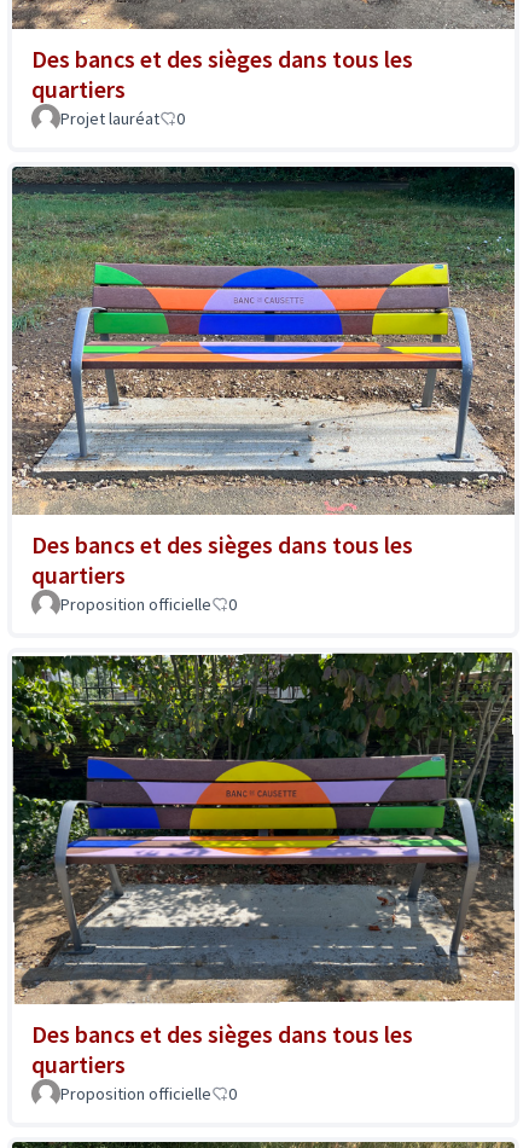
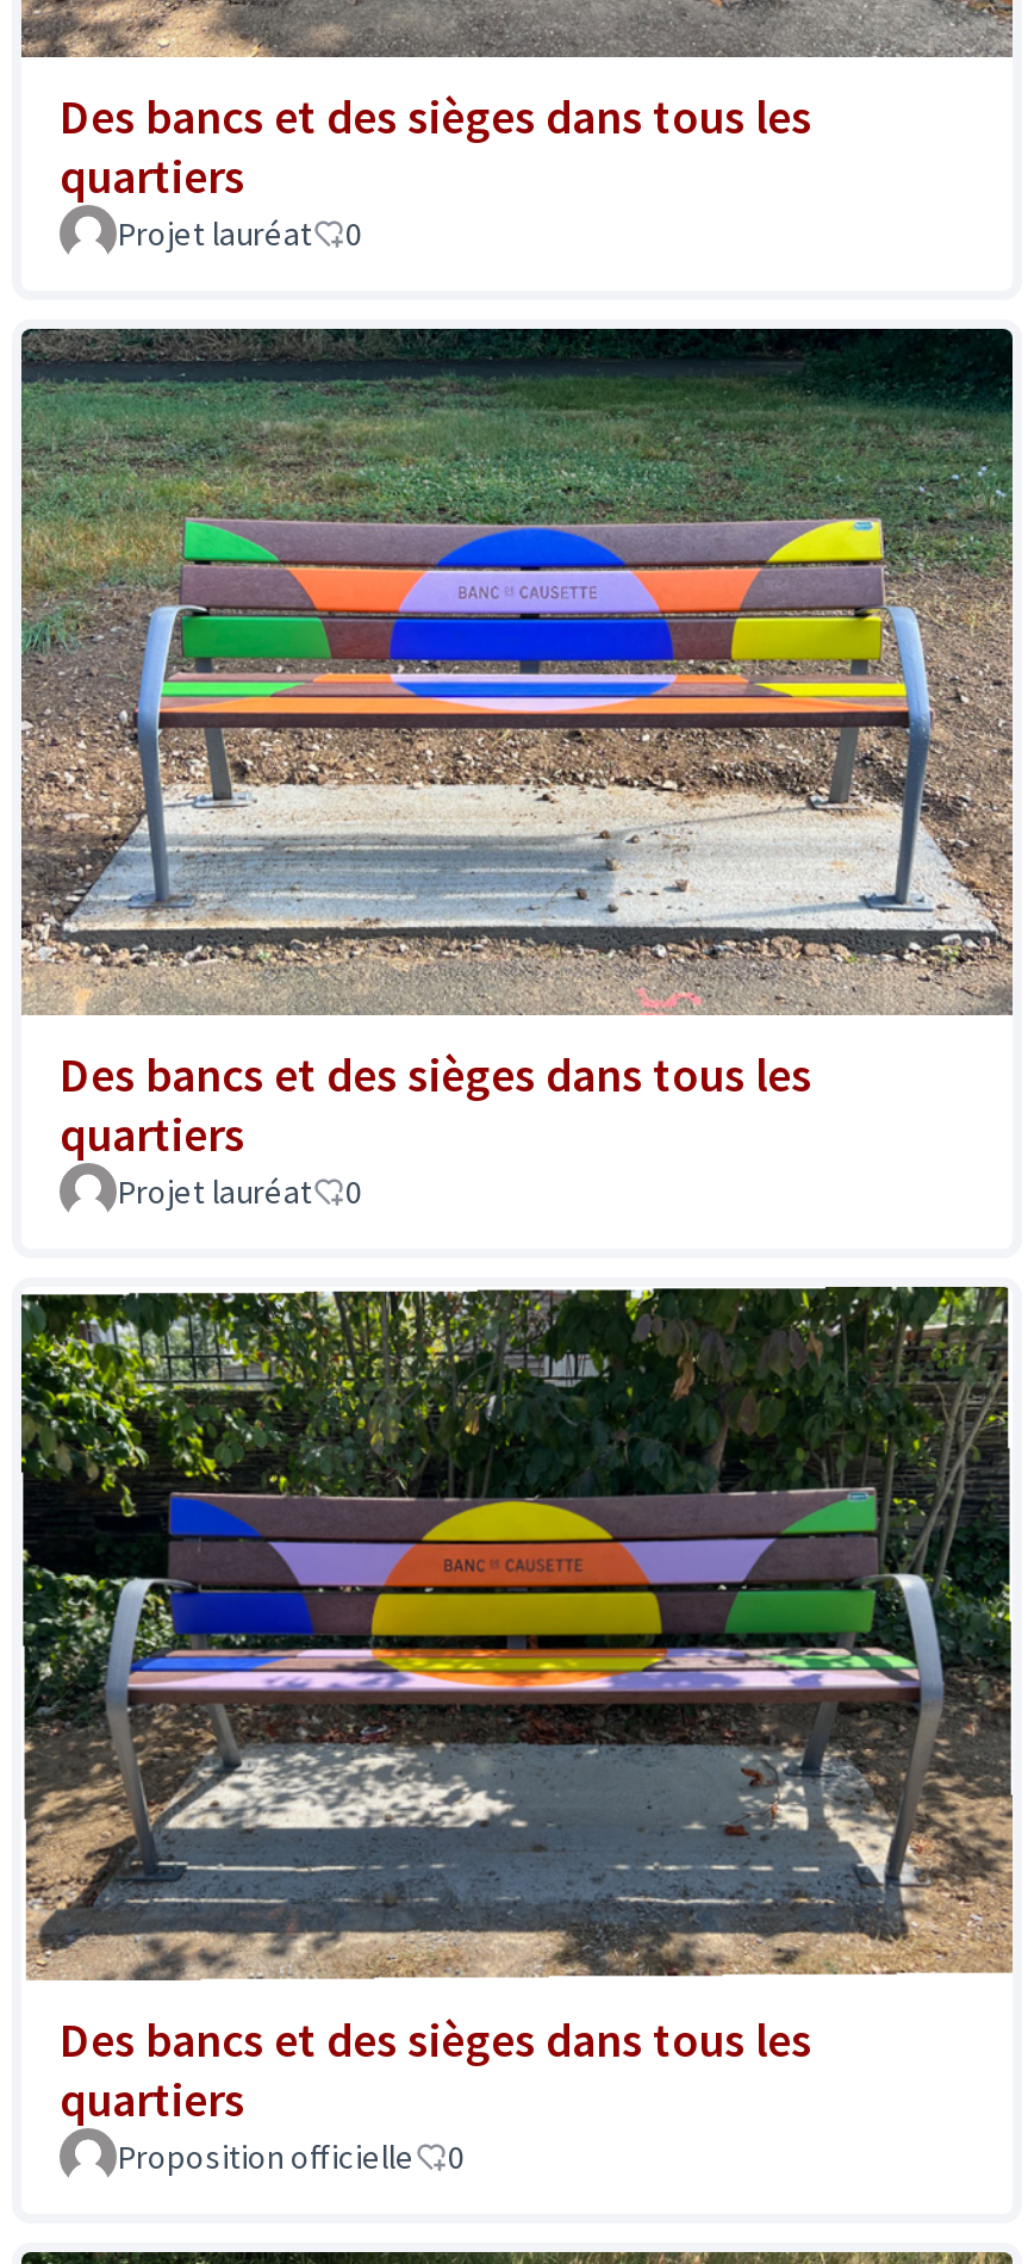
- Proposition officielle
+ Projet lauréat
